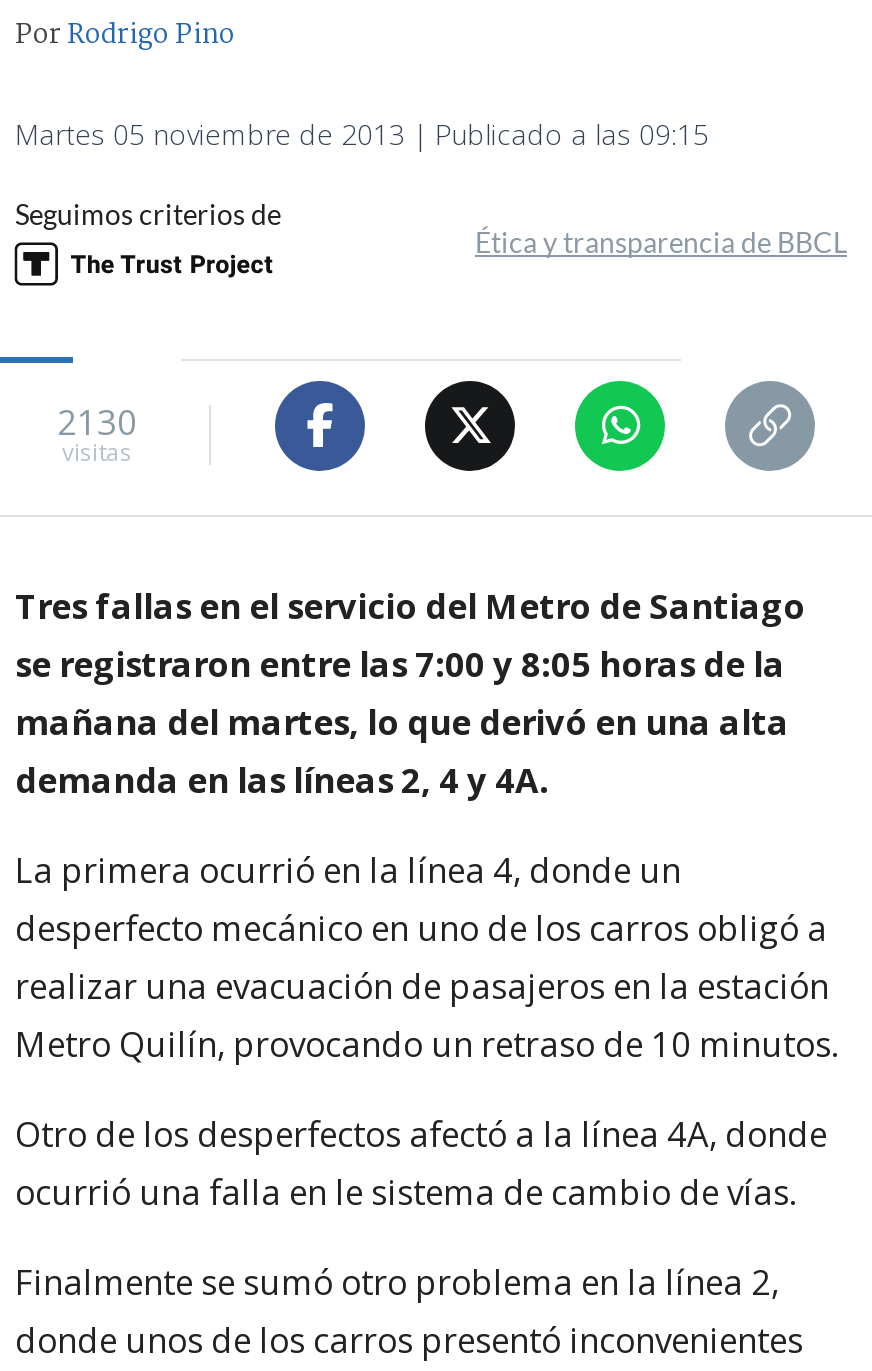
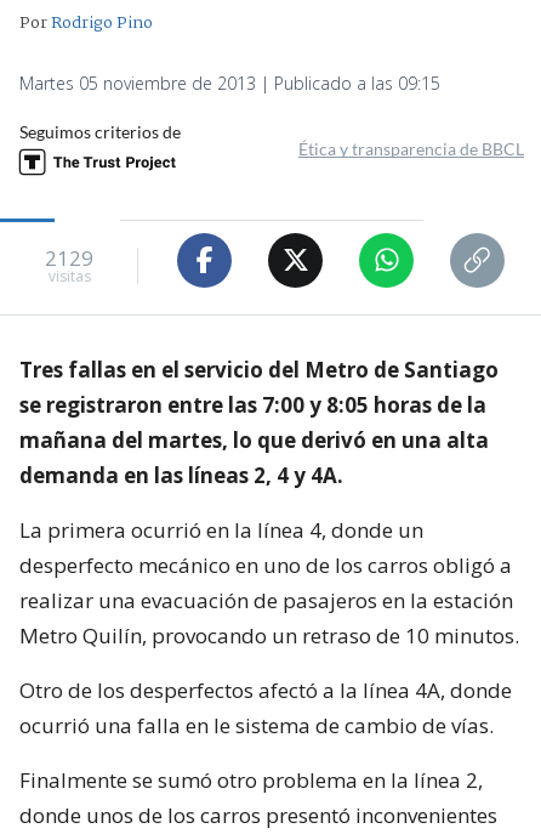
- 2130
+ 2129
